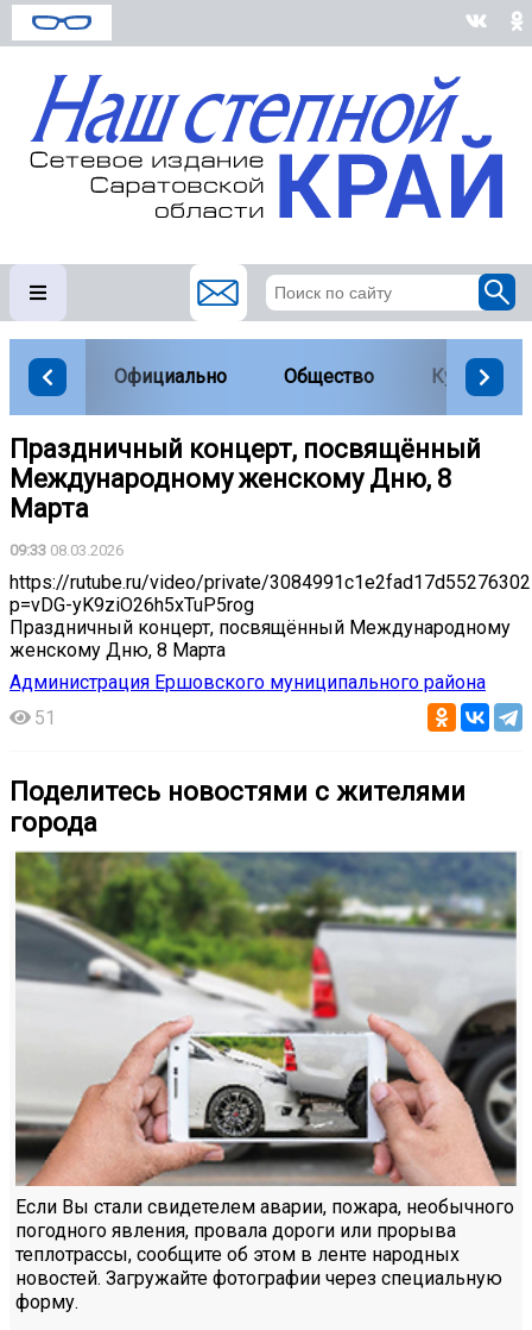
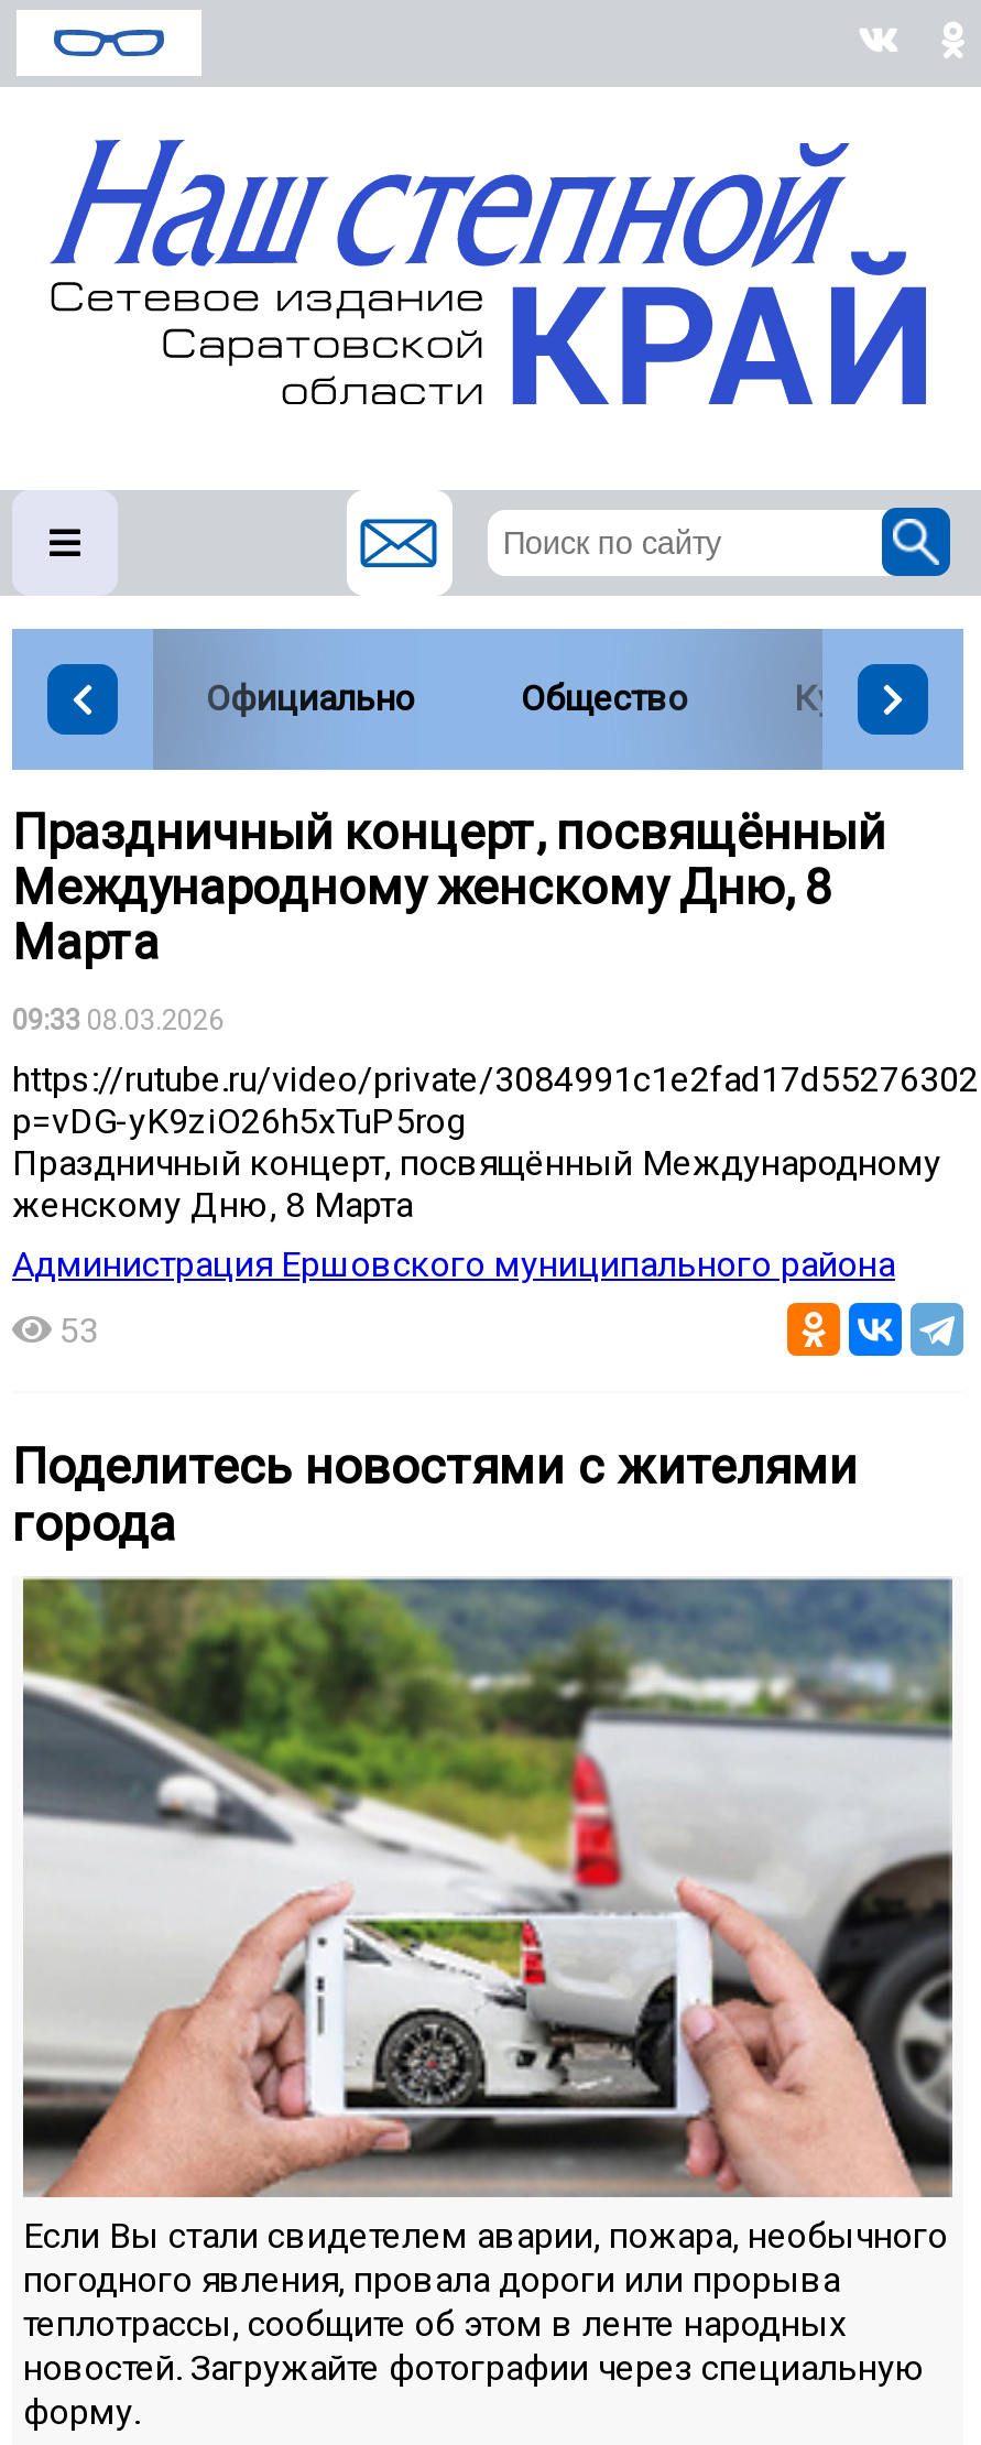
- 51
+ 53
